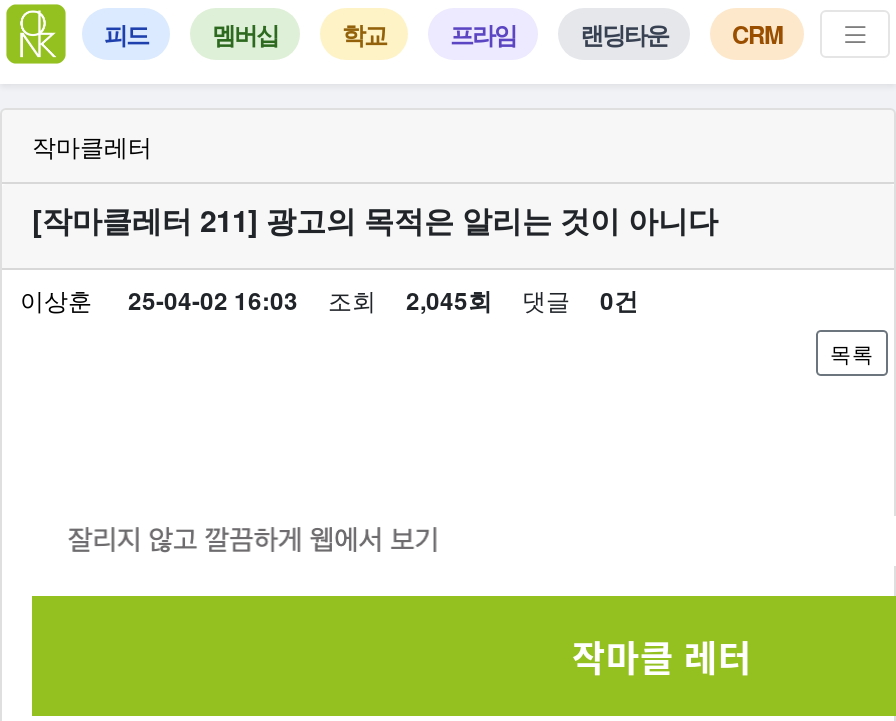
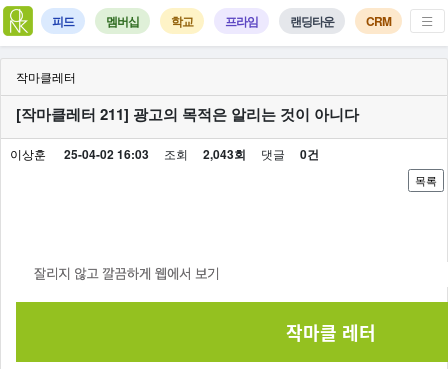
- 이상훈 25-04-02 16:03 조회 2,045회 댓글 0건
+ 이상훈 25-04-02 16:03 조회 2,043회 댓글 0건
